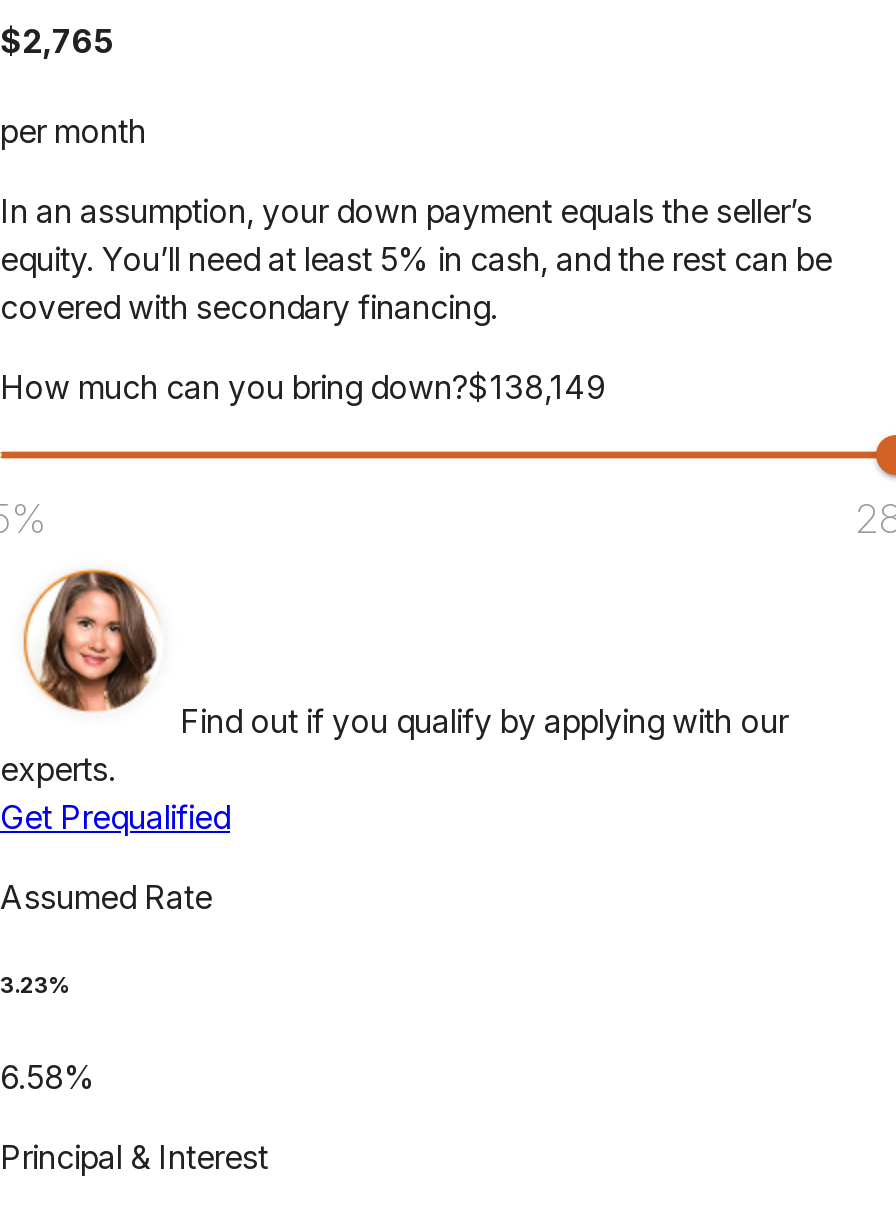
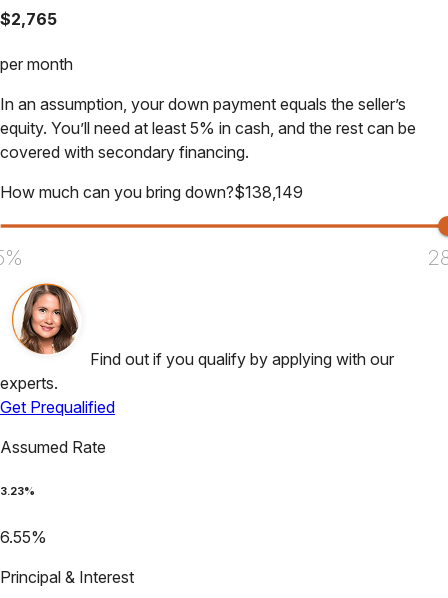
- 6.58%
+ 6.55%
